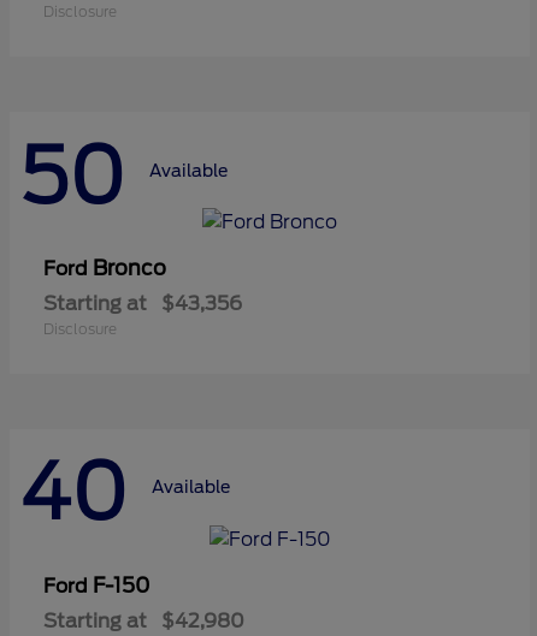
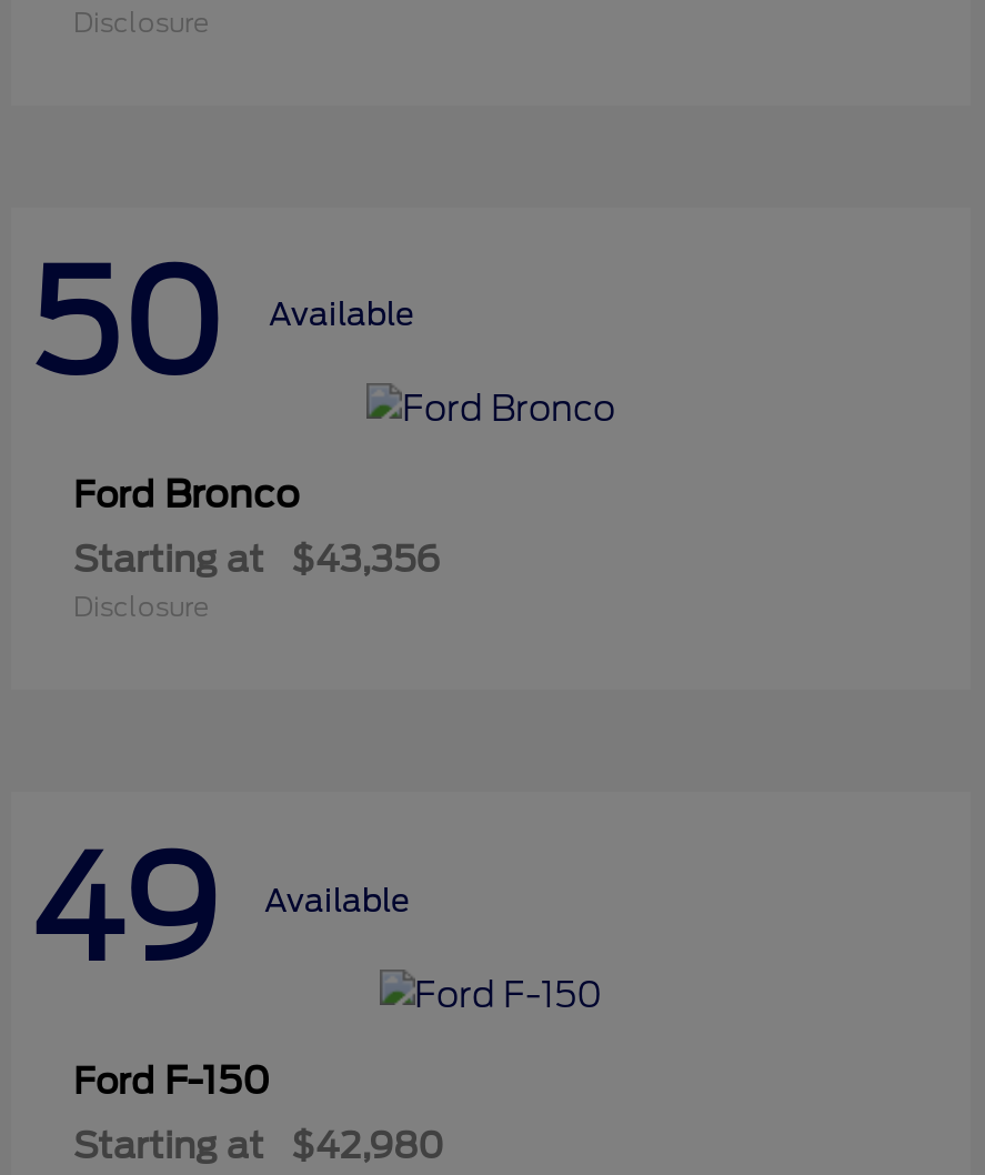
- 40 Available
+ 49 Available
